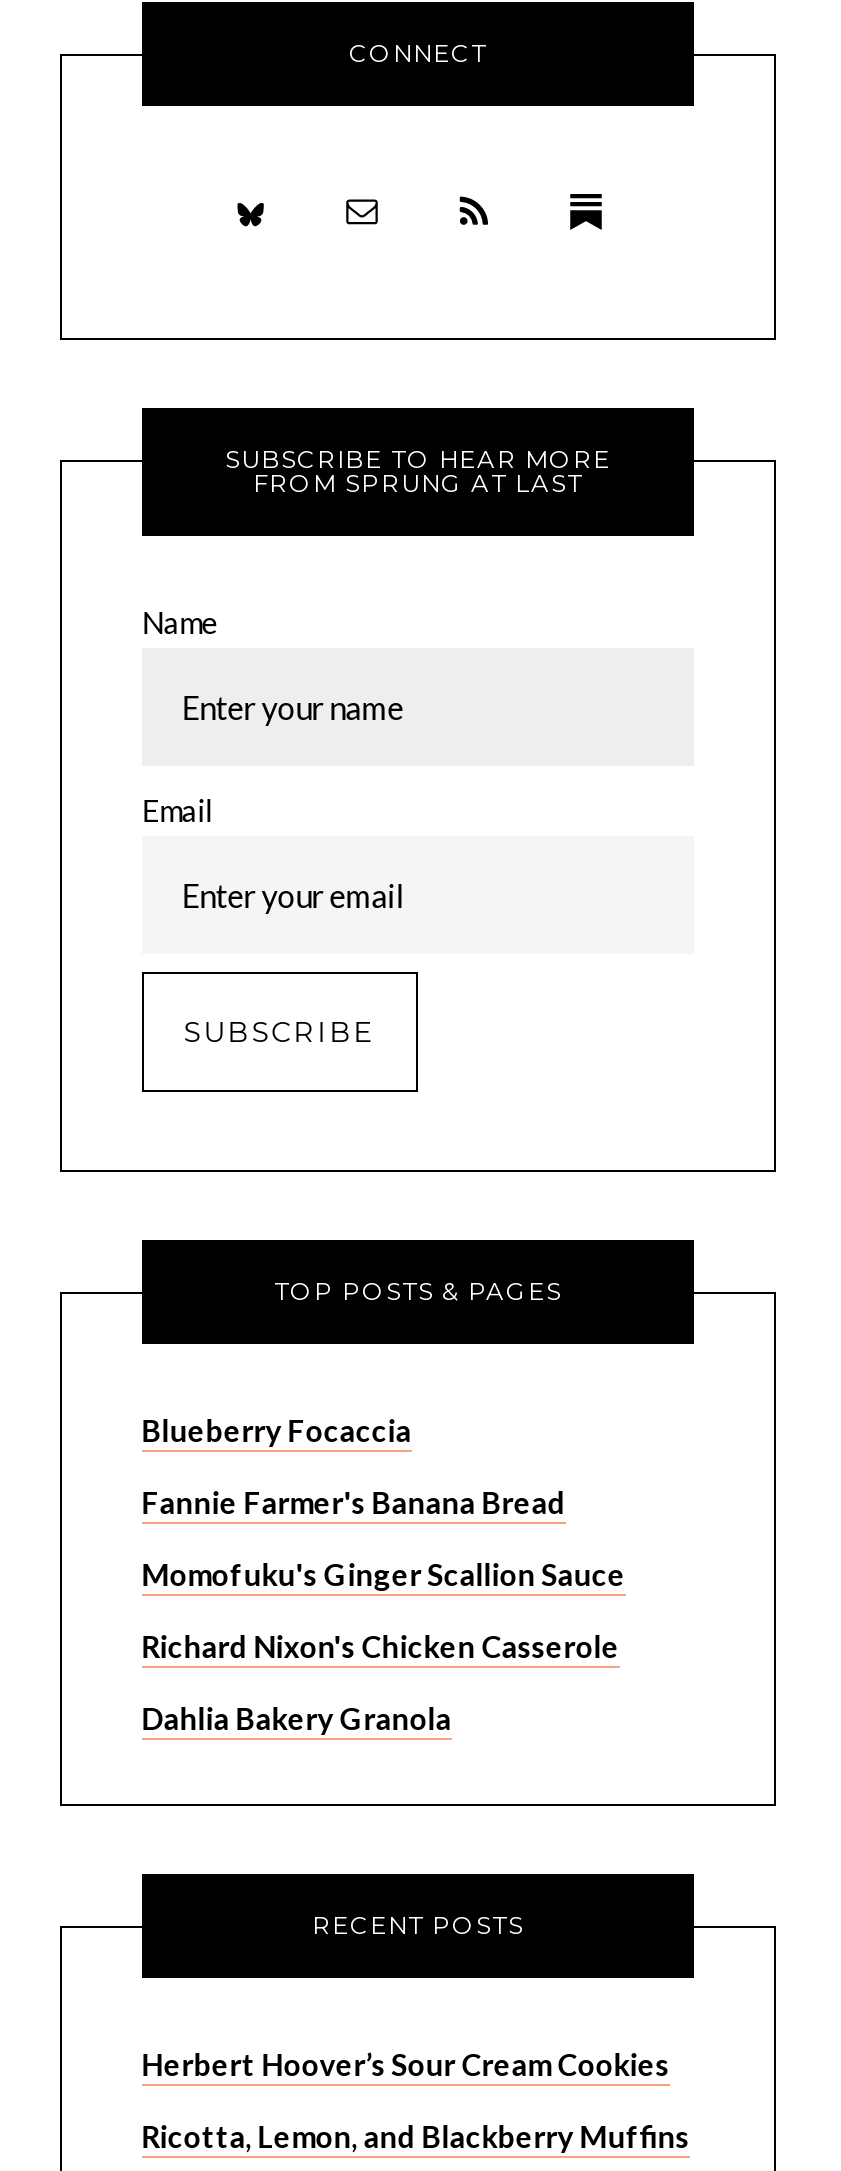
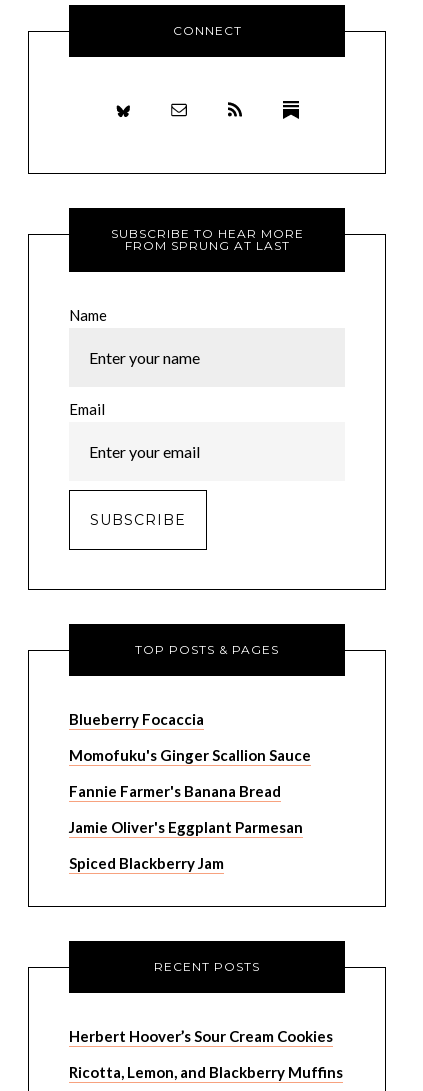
moved down: Fannie Farmer's Banana Bread

moved up: Momofuku's Ginger Scallion Sauce

- Richard Nixon's Chicken Casserole
- Dahlia Bakery Granola
+ Jamie Oliver's Eggplant Parmesan
+ Spiced Blackberry Jam
